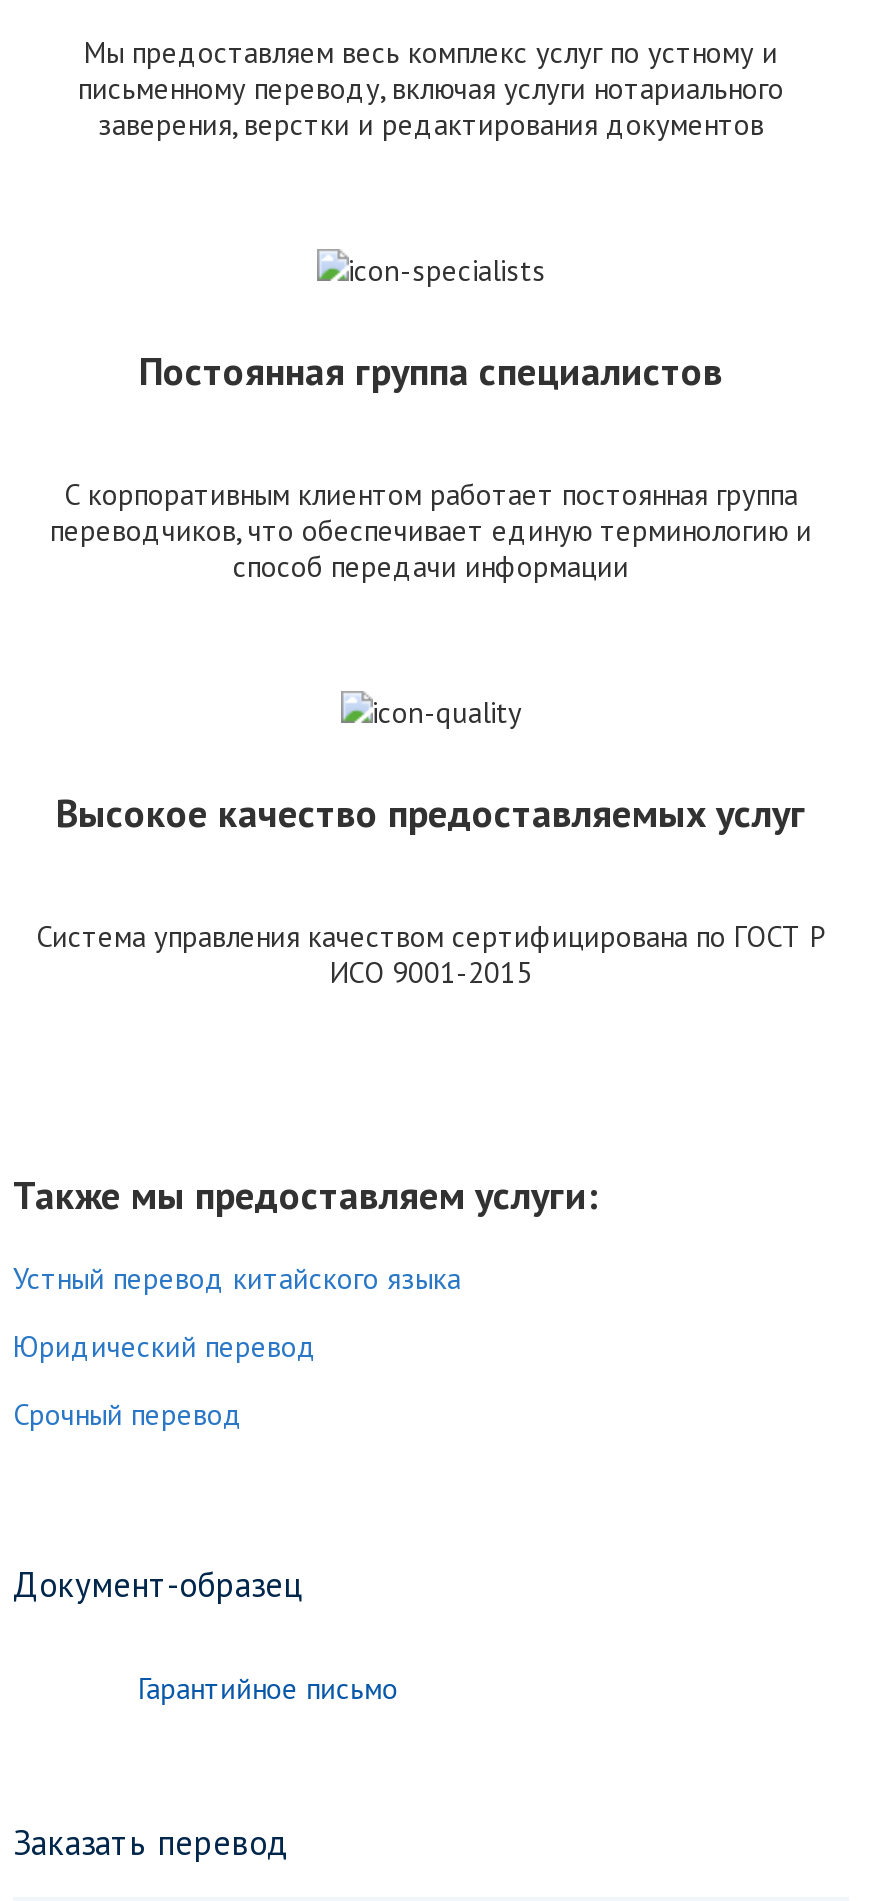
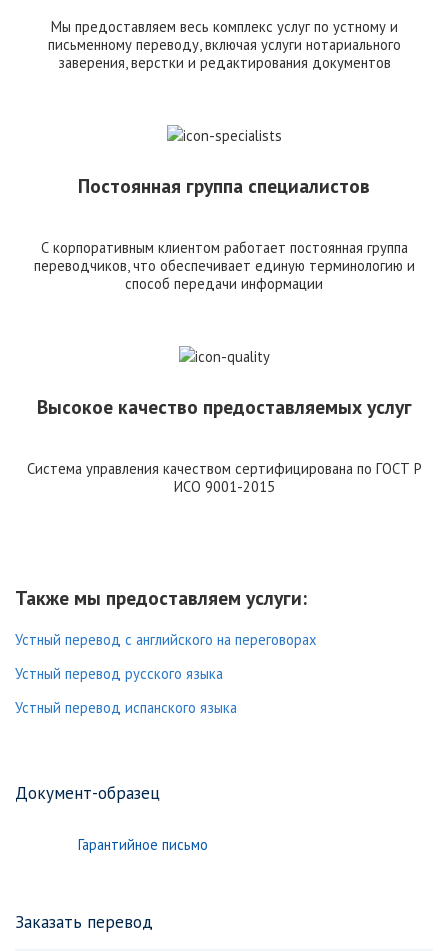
- Устный перевод китайского языка
+ Устный перевод с английского на переговорах

- Юридический перевод
+ Устный перевод русского языка

- Срочный перевод
+ Устный перевод испанского языка
